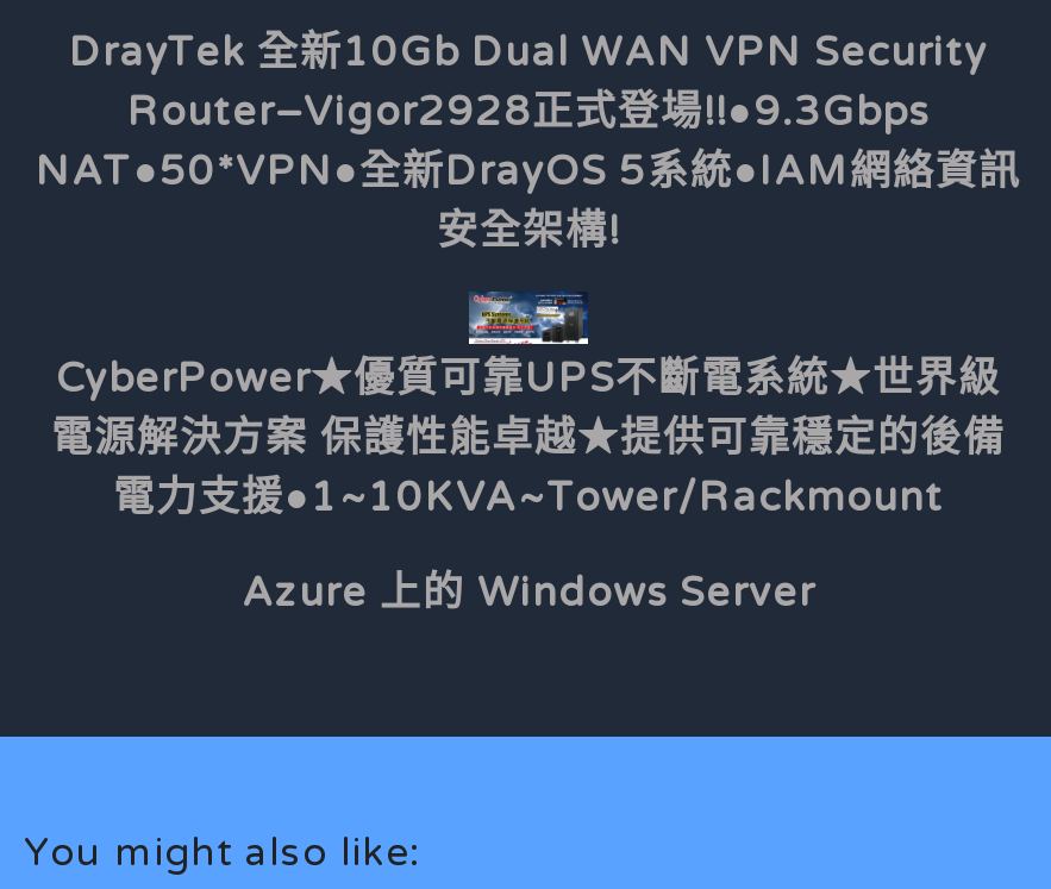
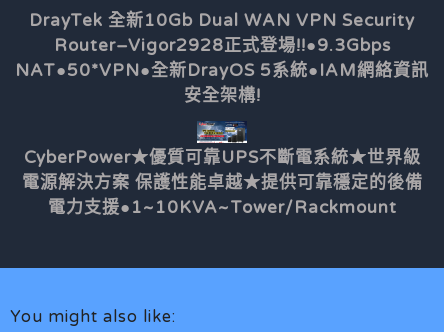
- Azure 上的 Windows Server
